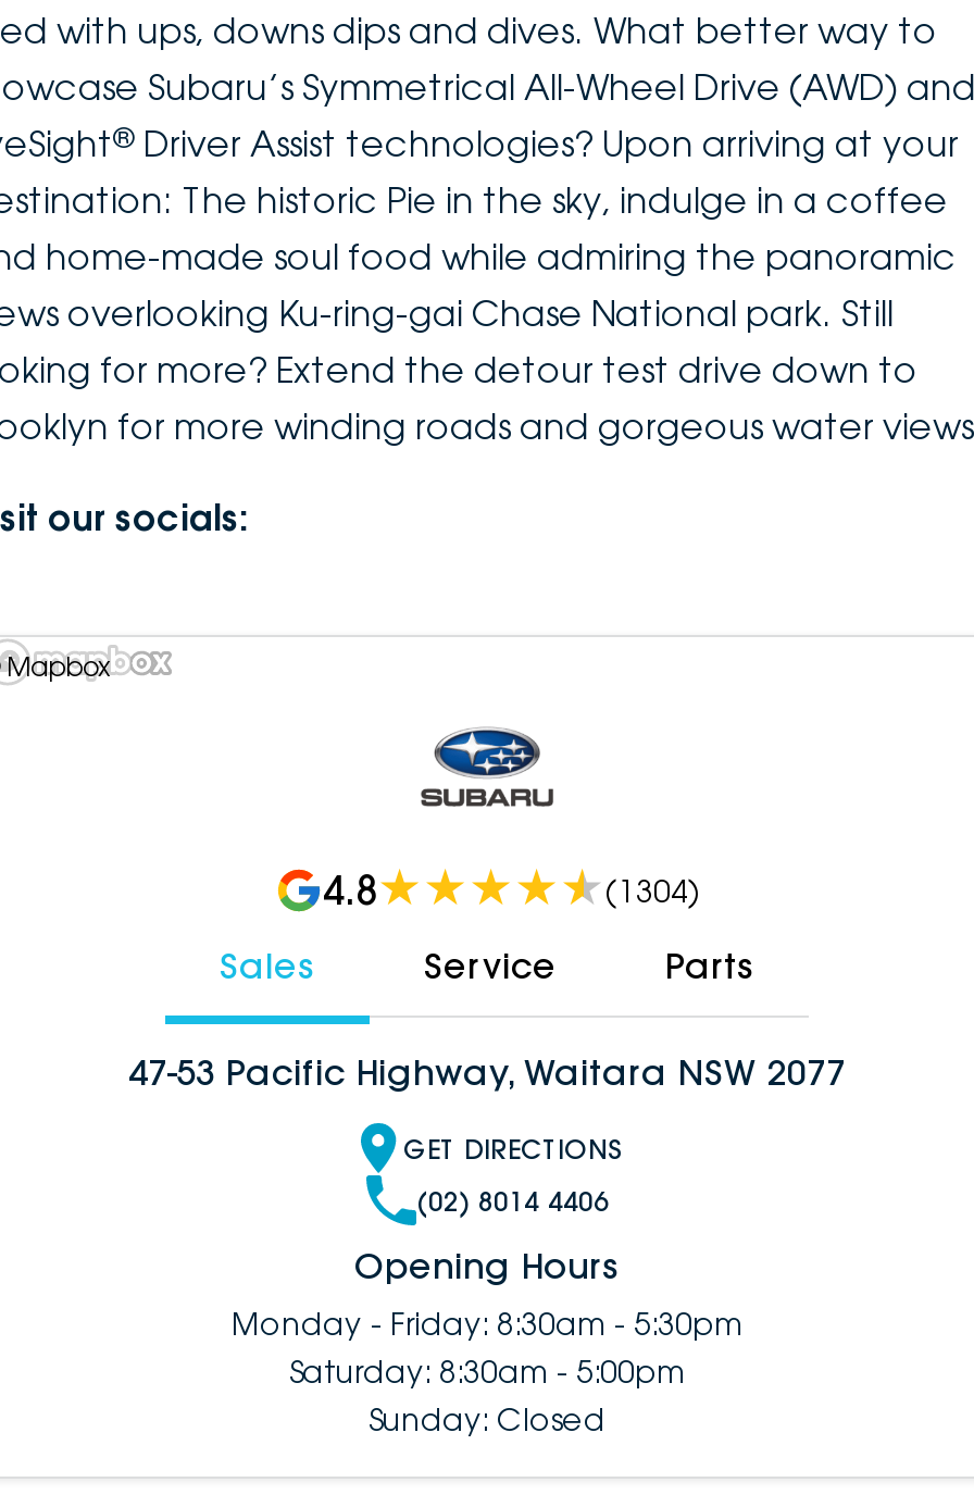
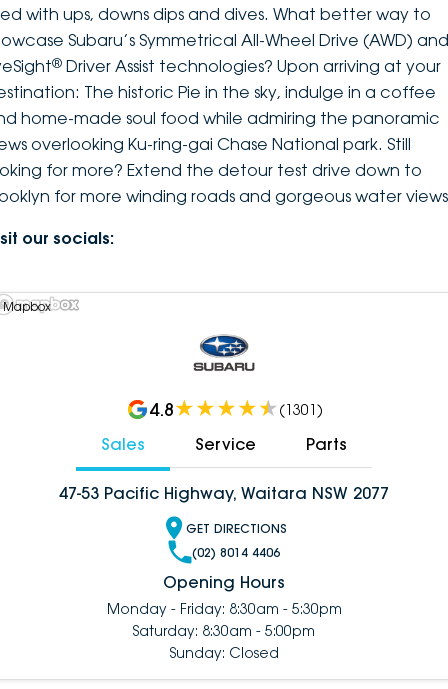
- (1304)
+ (1301)
